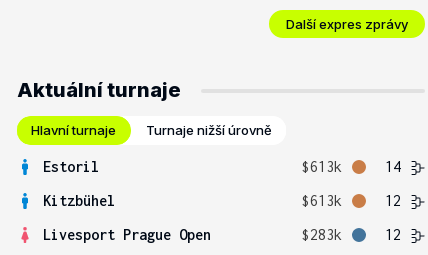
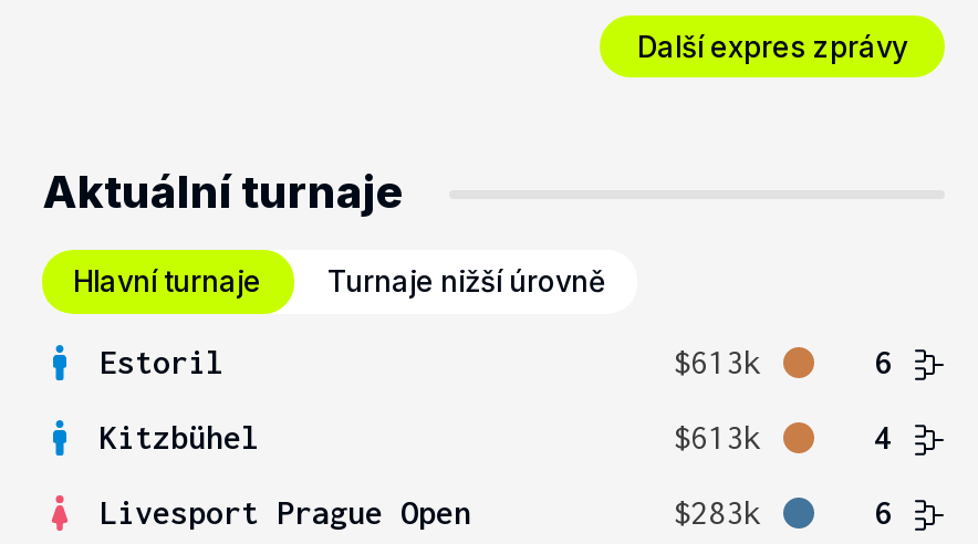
- 14
+ 6

- 12
+ 4

- 12
+ 6
